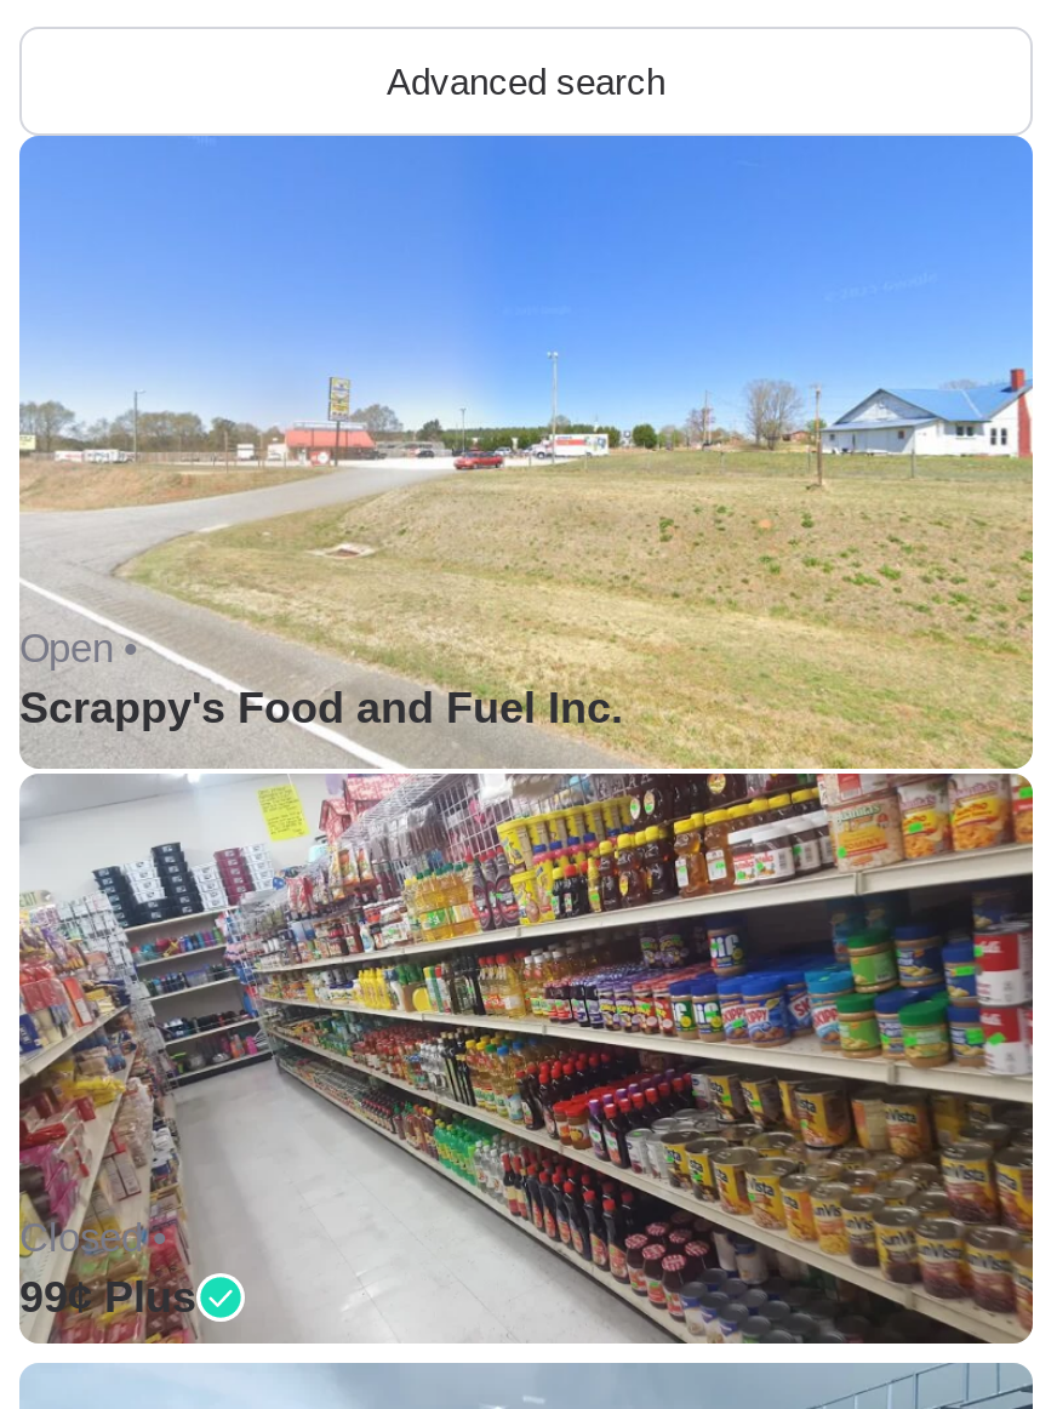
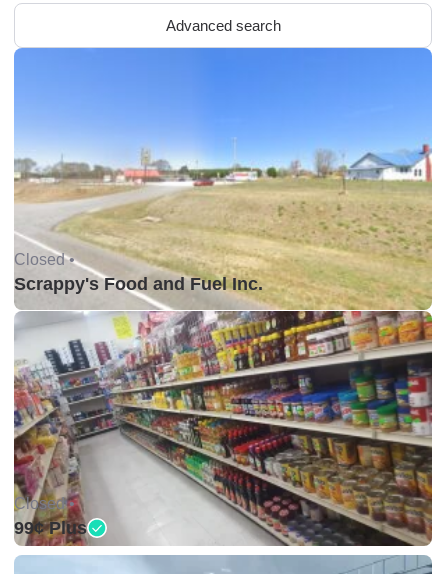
- Open •
+ Closed •
